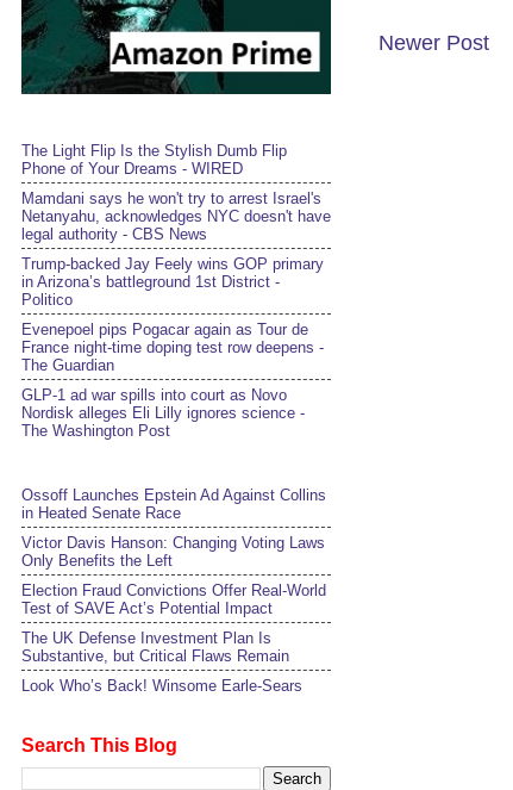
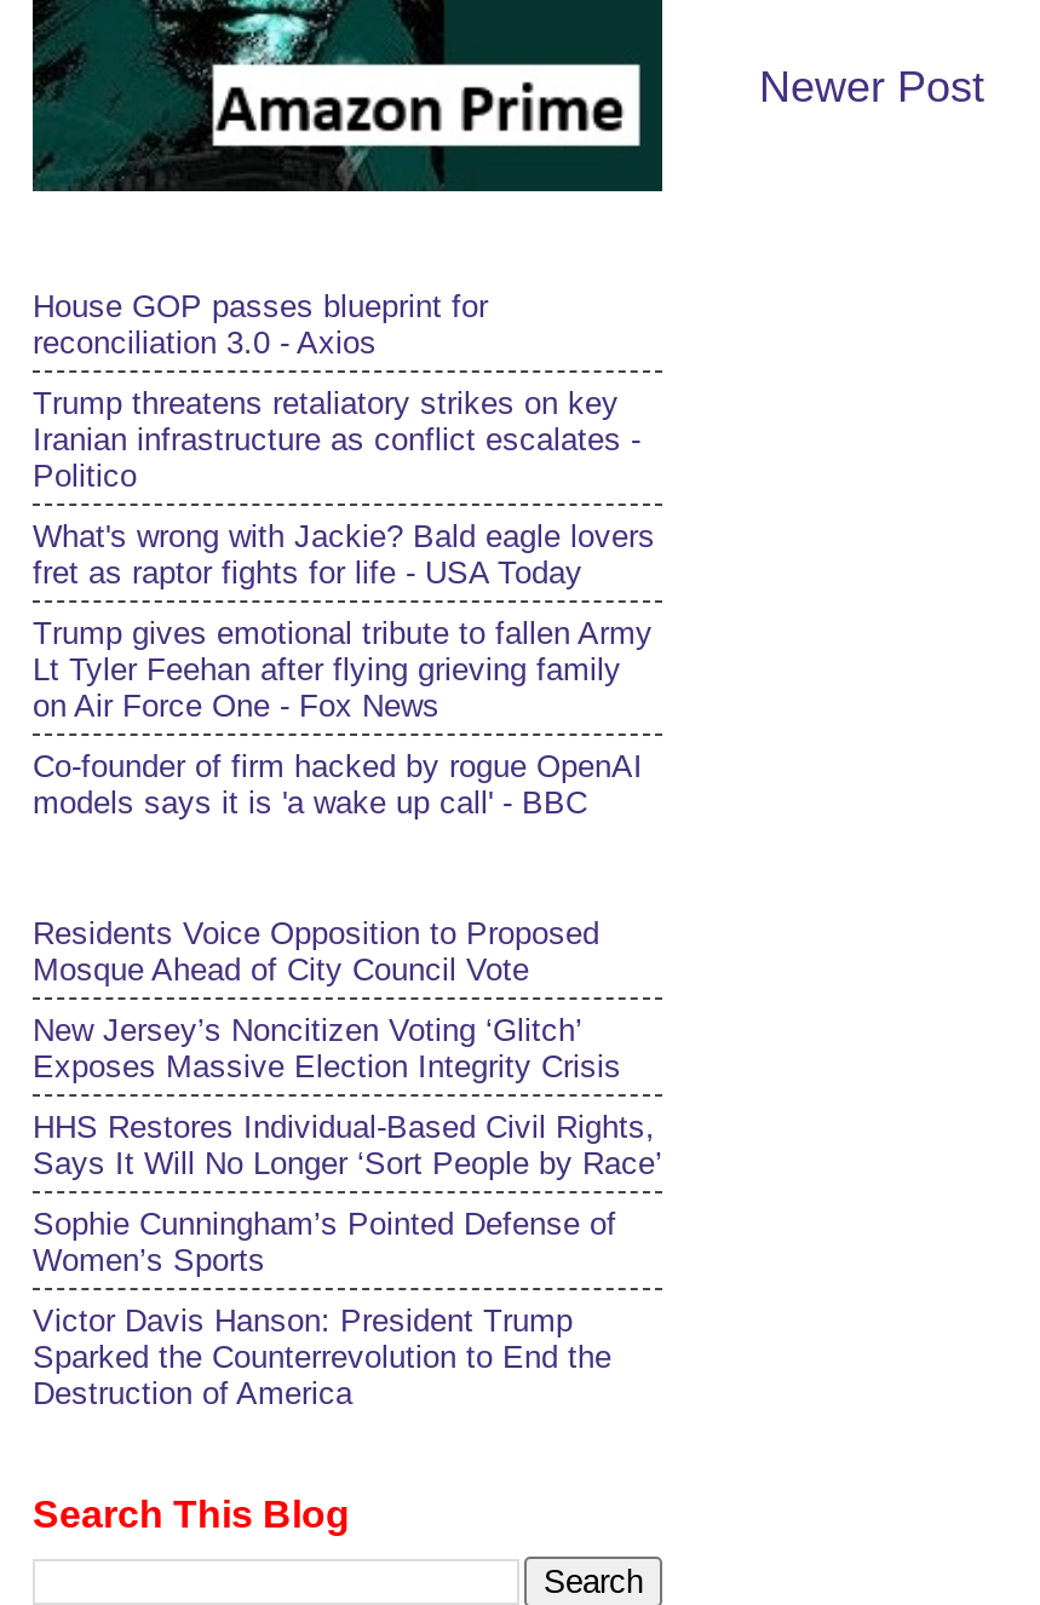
- The Light Flip Is the Stylish Dumb Flip
- Phone of Your Dreams - WIRED
- Mamdani says he won't try to arrest Israel's
- Netanyahu, acknowledges NYC doesn't have
- legal authority - CBS News
- Trump-backed Jay Feely wins GOP primary
- in Arizona’s battleground 1st District -
+ House GOP passes blueprint for
+ reconciliation 3.0 - Axios
+ Trump threatens retaliatory strikes on key
+ Iranian infrastructure as conflict escalates -

moved up: Politico

- Evenepoel pips Pogacar again as Tour de
- France night-time doping test row deepens -
- The Guardian
- GLP-1 ad war spills into court as Novo
- Nordisk alleges Eli Lilly ignores science -
- The Washington Post
+ What's wrong with Jackie? Bald eagle lovers
+ fret as raptor fights for life - USA Today
+ Trump gives emotional tribute to fallen Army
+ Lt Tyler Feehan after flying grieving family
+ on Air Force One - Fox News
+ Co-founder of firm hacked by rogue OpenAI
+ models says it is 'a wake up call' - BBC

- Ossoff Launches Epstein Ad Against Collins
- in Heated Senate Race
- Victor Davis Hanson: Changing Voting Laws
- Only Benefits the Left
- Election Fraud Convictions Offer Real-World
- Test of SAVE Act’s Potential Impact
- The UK Defense Investment Plan Is
- Substantive, but Critical Flaws Remain
- Look Who’s Back! Winsome Earle-Sears
+ Residents Voice Opposition to Proposed
+ Mosque Ahead of City Council Vote
+ New Jersey’s Noncitizen Voting ‘Glitch’
+ Exposes Massive Election Integrity Crisis
+ HHS Restores Individual-Based Civil Rights,
+ Says It Will No Longer ‘Sort People by Race’
+ Sophie Cunningham’s Pointed Defense of
+ Women’s Sports
+ Victor Davis Hanson: President Trump
+ Sparked the Counterrevolution to End the
+ Destruction of America
